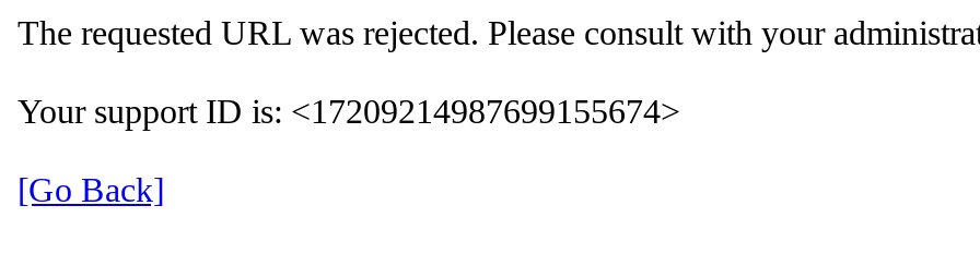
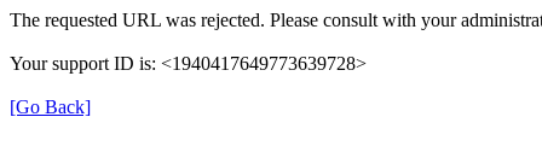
- Your support ID is: <17209214987699155674>
+ Your support ID is: <1940417649773639728>
